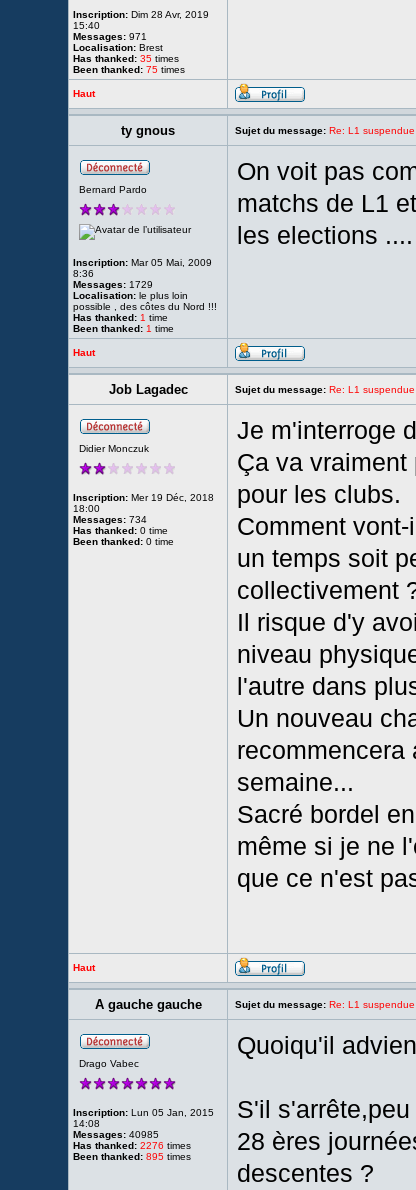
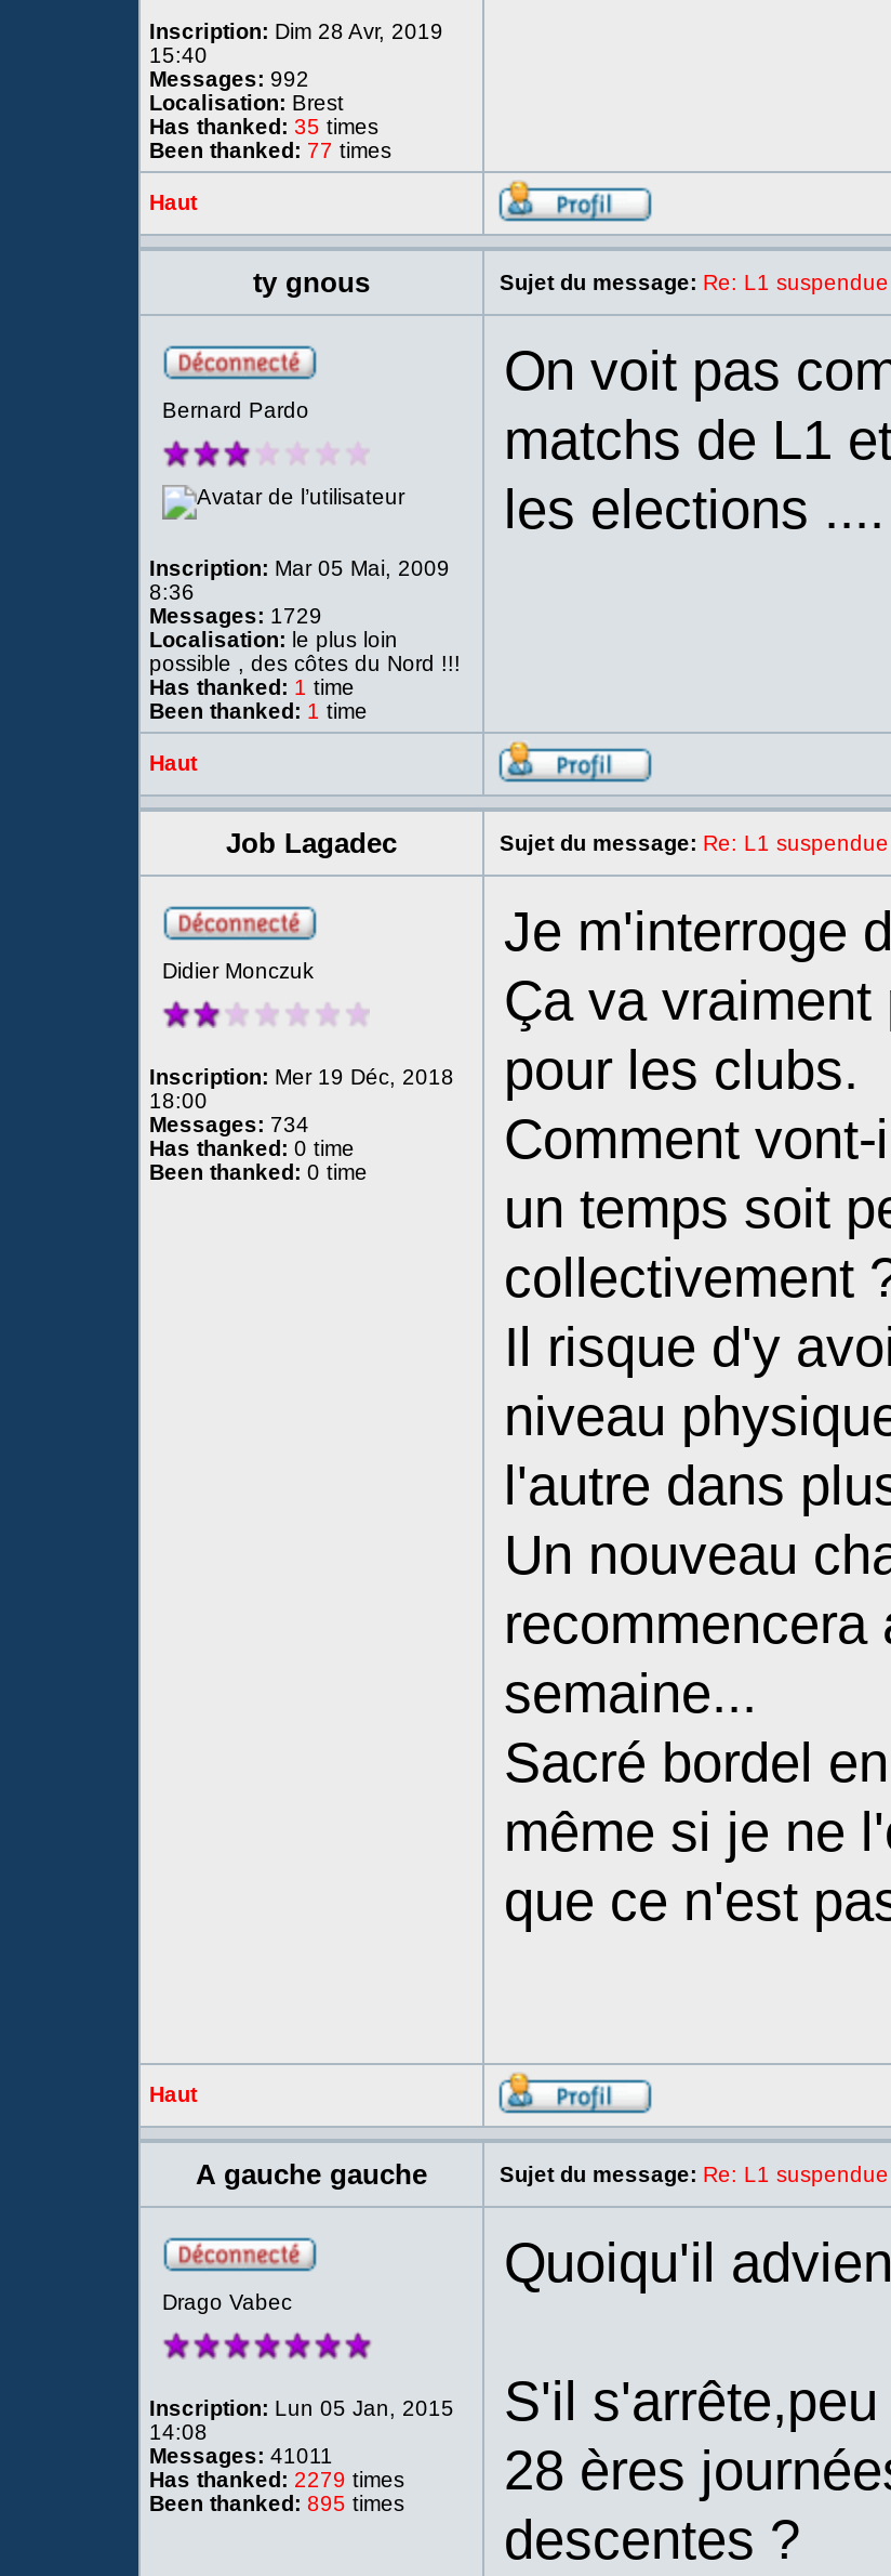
- Messages: 971
+ Messages: 992

- Been thanked: 75 times
+ Been thanked: 77 times

- Messages: 40985
+ Messages: 41011

- Has thanked: 2276 times
+ Has thanked: 2279 times
